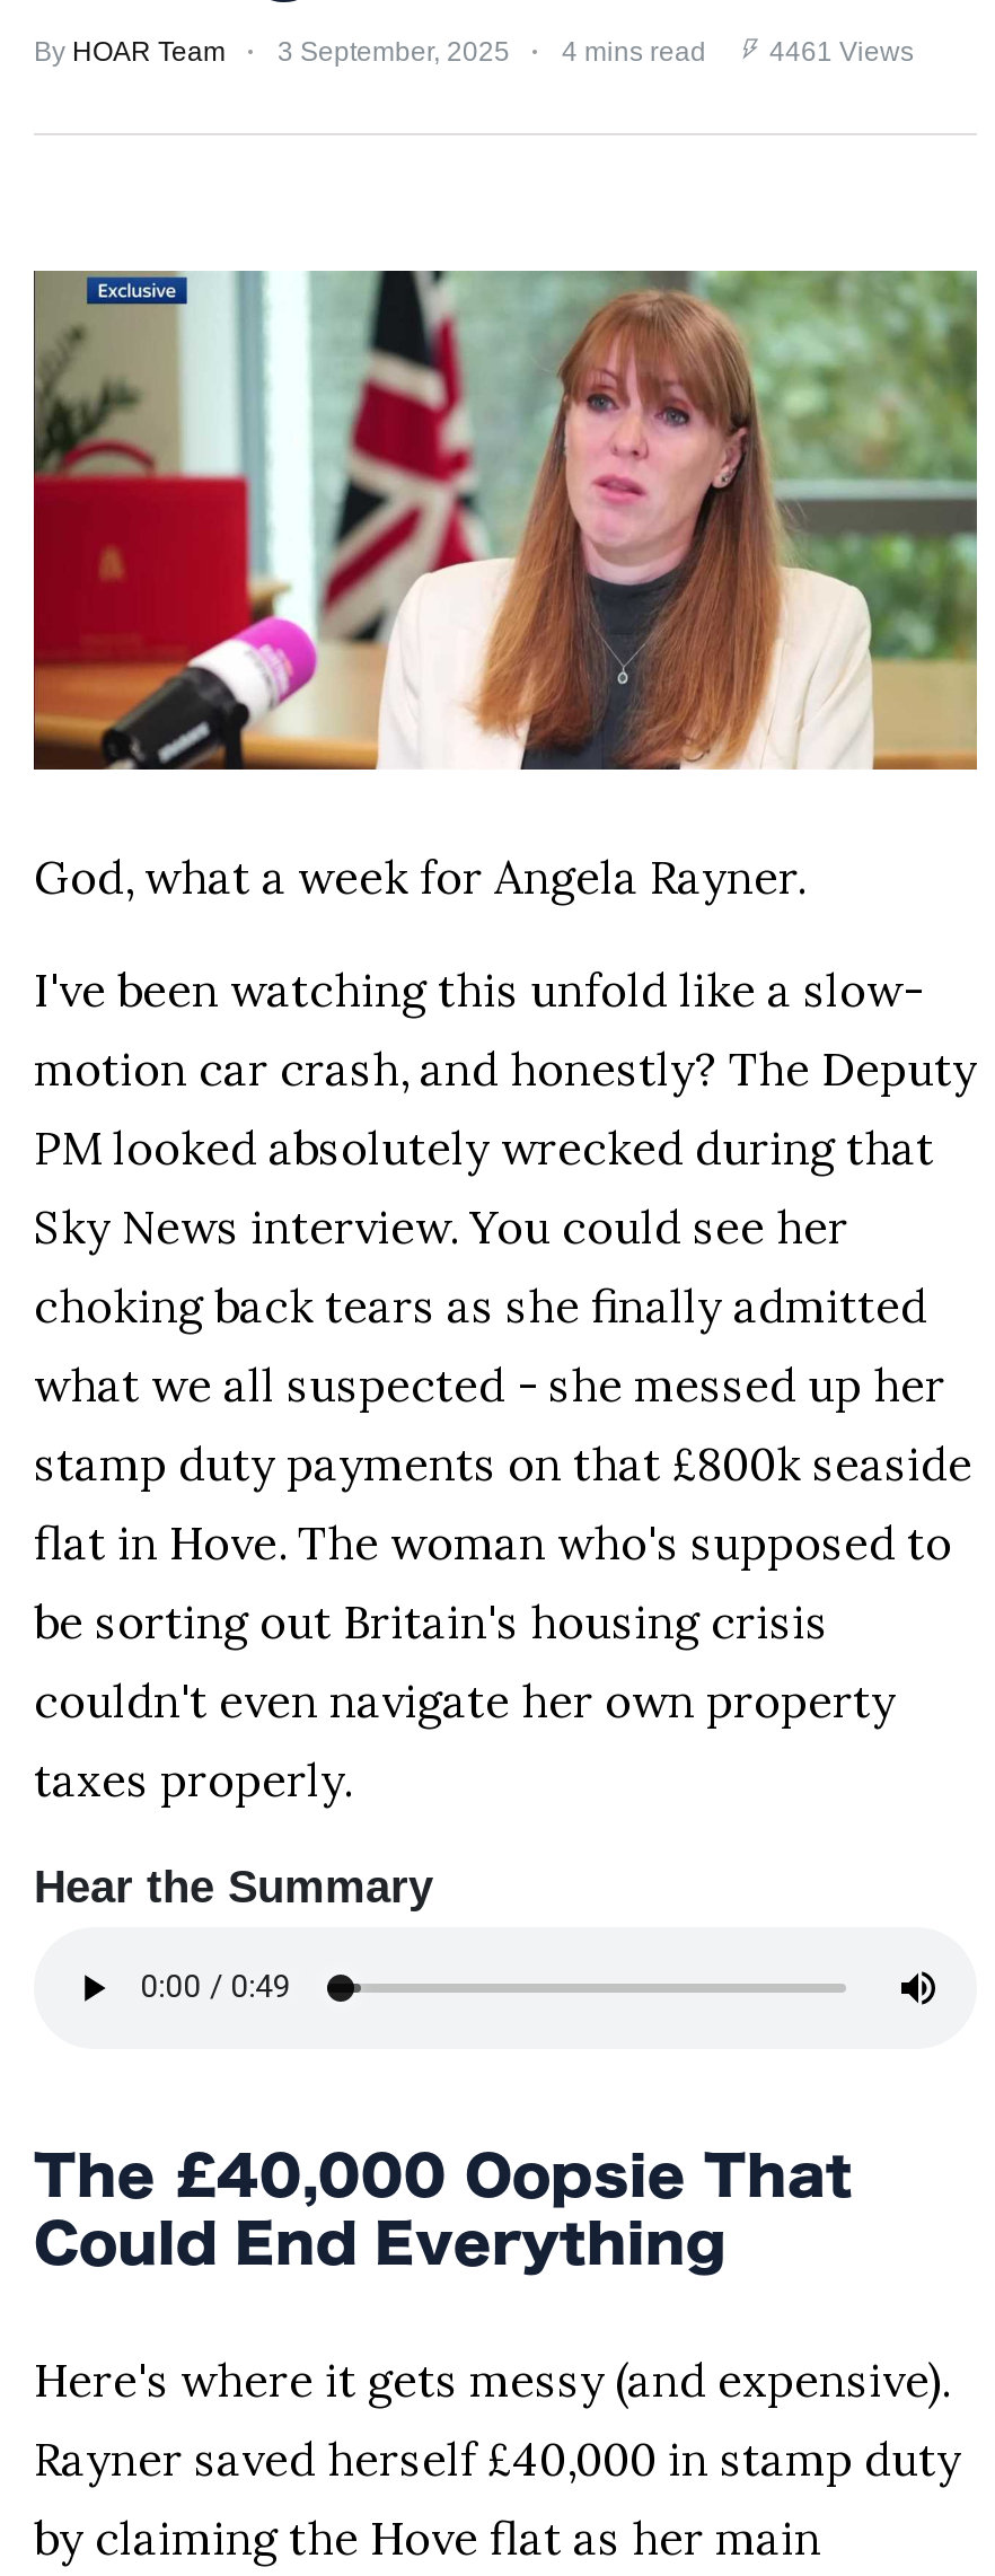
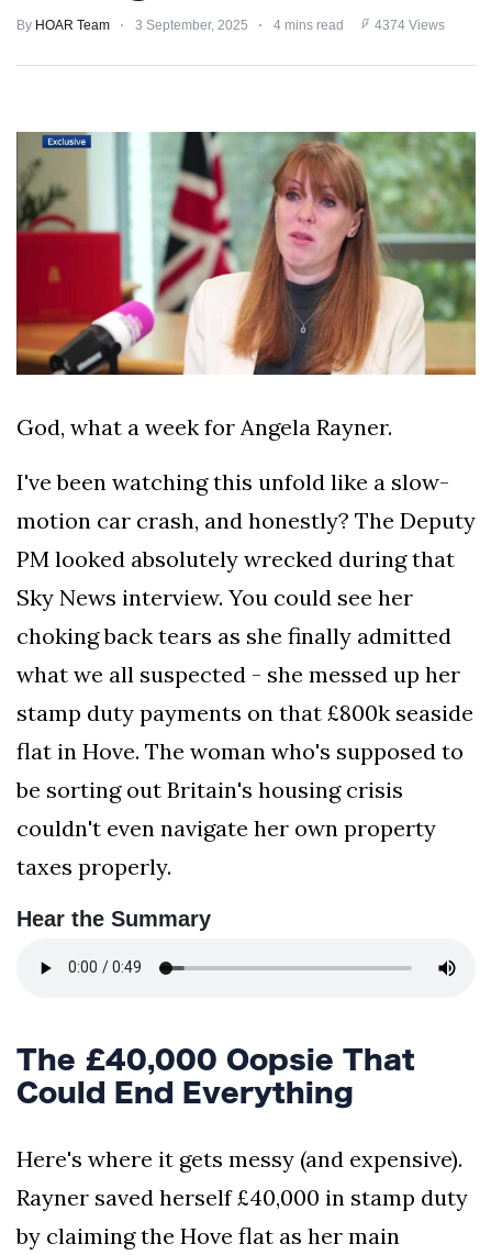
- By HOAR Team 3 September, 2025 4 mins read 4461 Views
+ By HOAR Team 3 September, 2025 4 mins read 4374 Views
